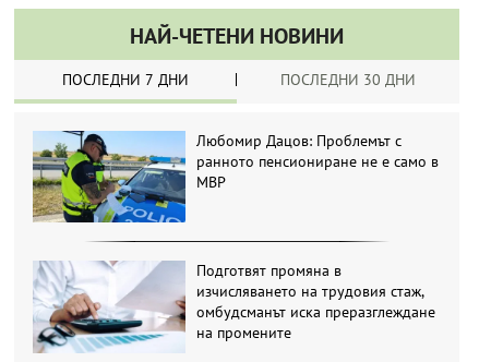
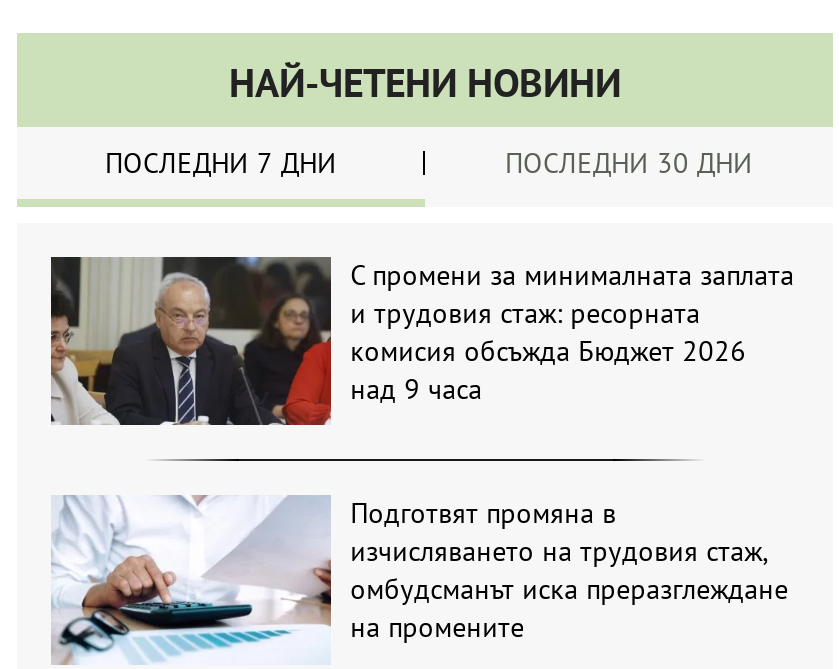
- [image]
- Любомир Дацов: Проблемът с
- ранното пенсиониране не е само в
- МВР
+ [image]
+ С промени за минималната заплата
+ и трудовия стаж: ресорната
+ комисия обсъжда Бюджет 2026
+ над 9 часа
